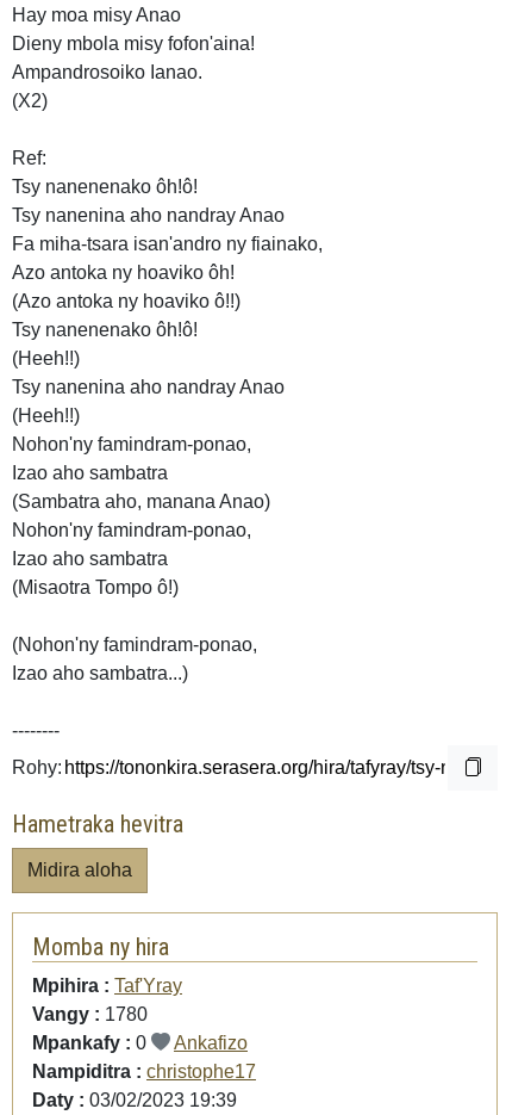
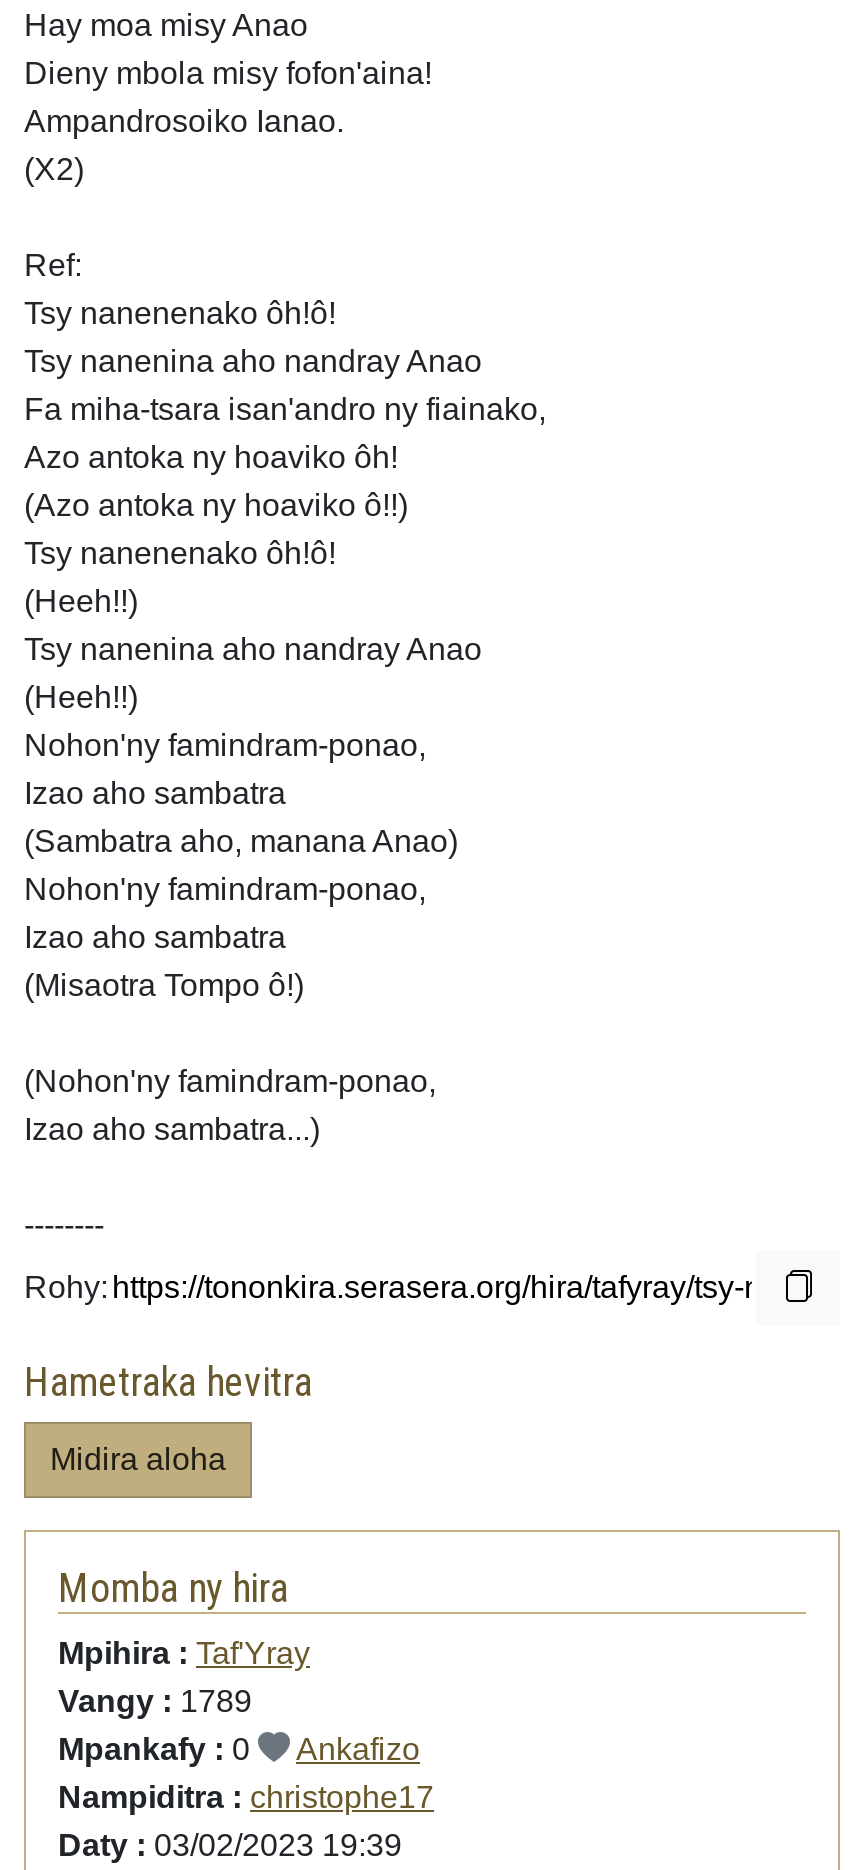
- Vangy : 1780
+ Vangy : 1789
